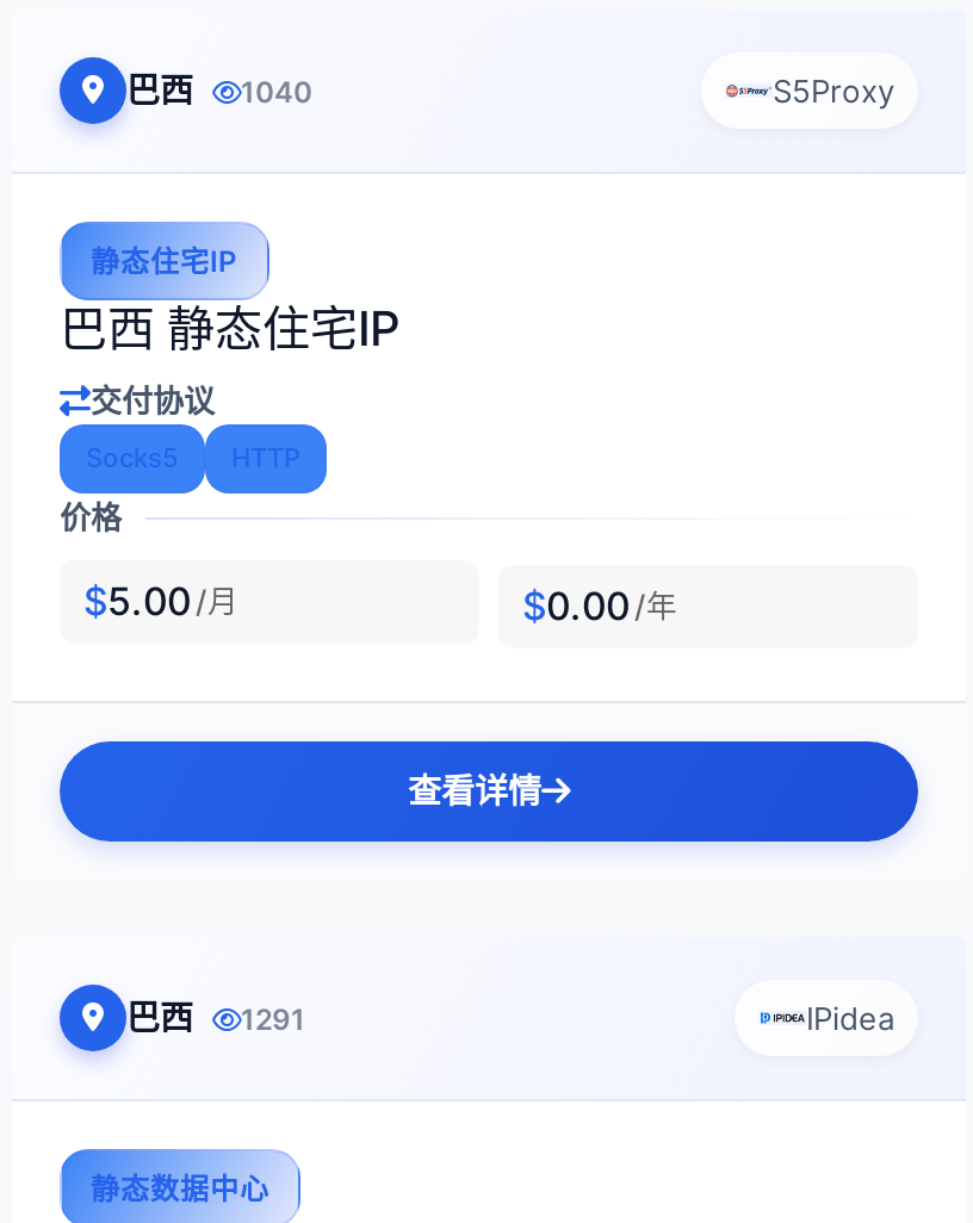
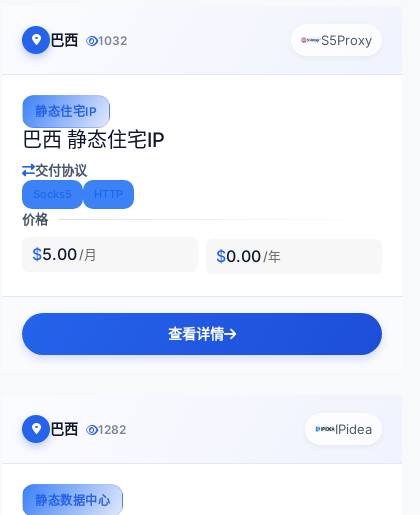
- 巴西 1040
+ 巴西 1032

- 巴西 1291
+ 巴西 1282
